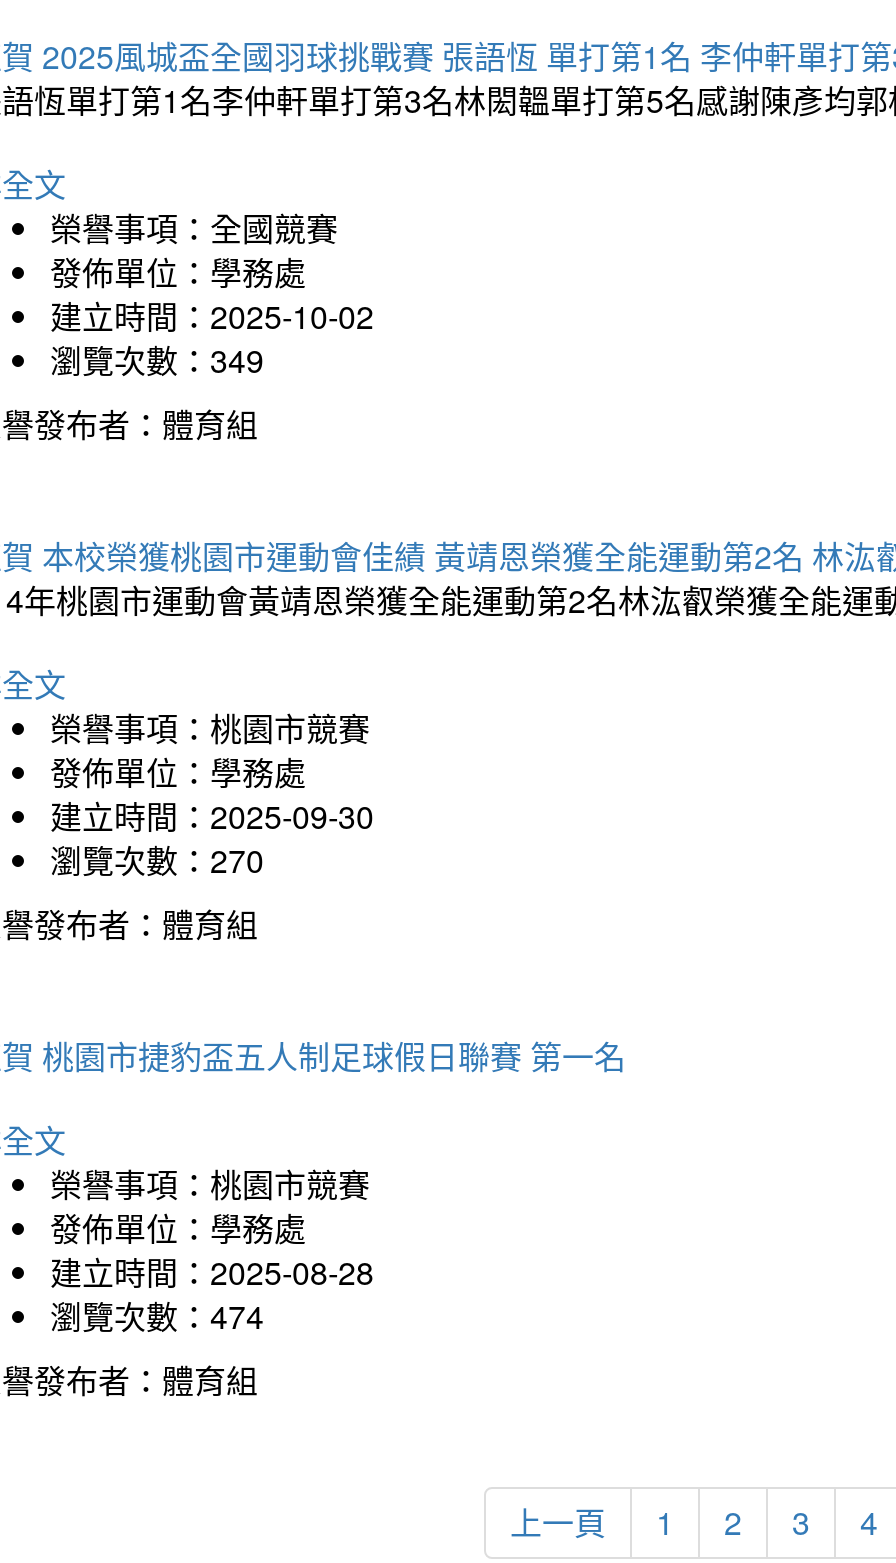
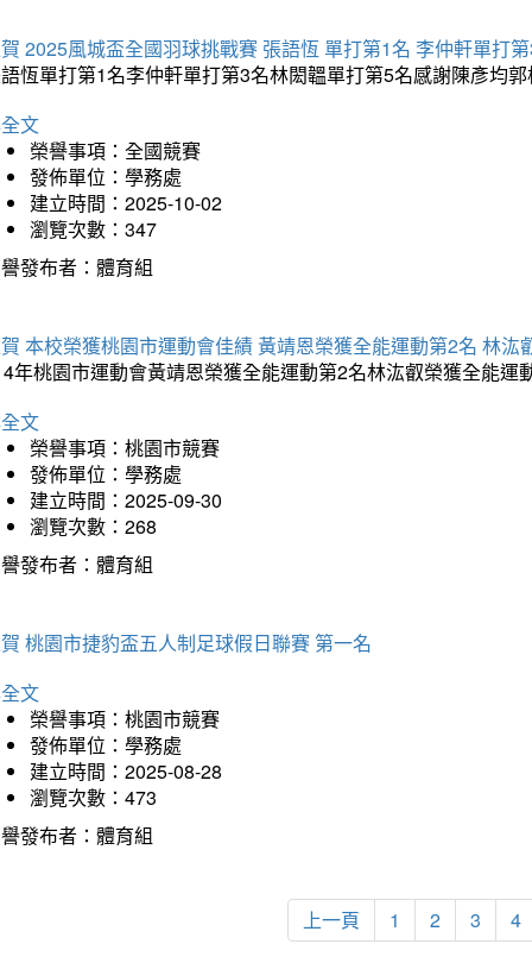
- 瀏覽次數：349
+ 瀏覽次數：347

- 瀏覽次數：270
+ 瀏覽次數：268

- 瀏覽次數：474
+ 瀏覽次數：473
